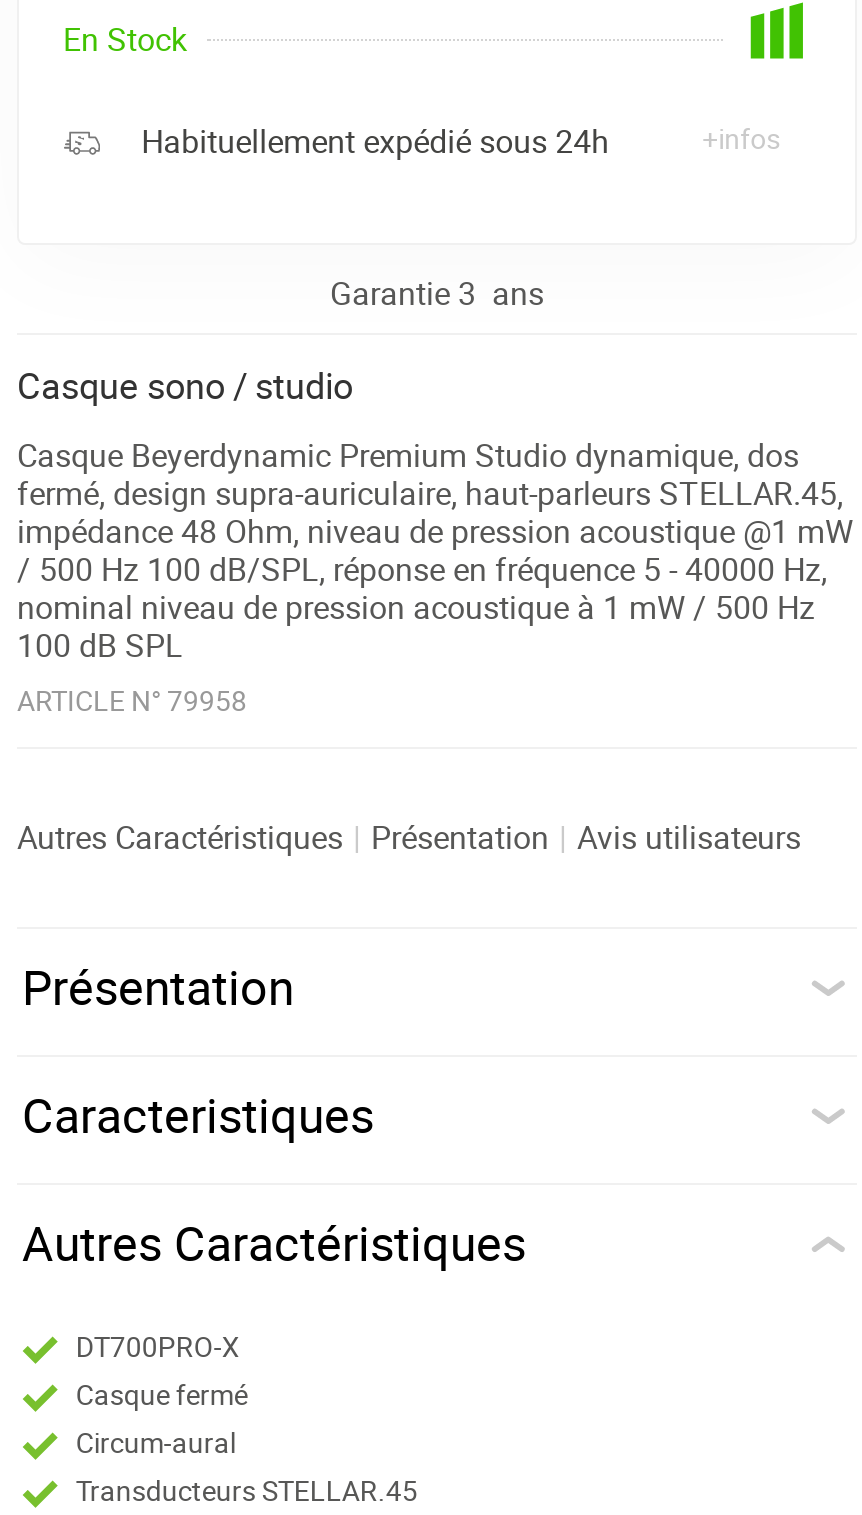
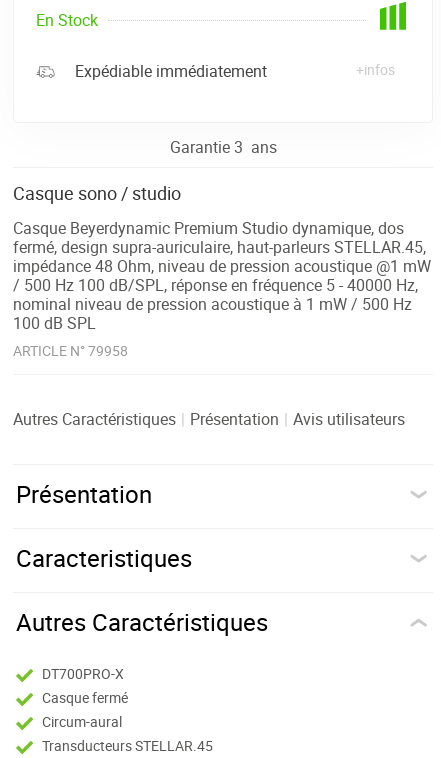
- Habituellement expédié sous 24h
+ Expédiable immédiatement
